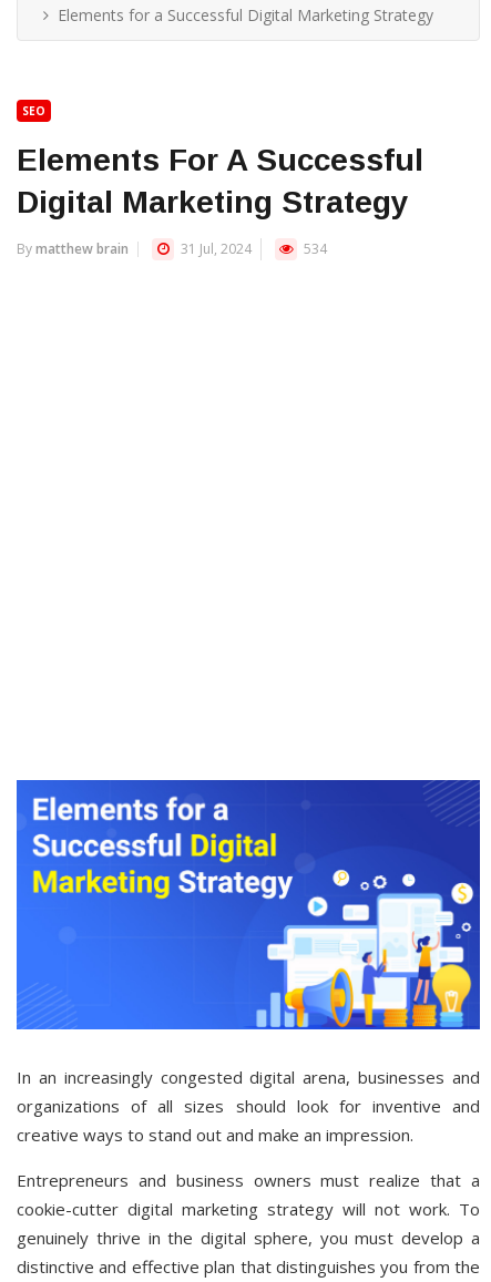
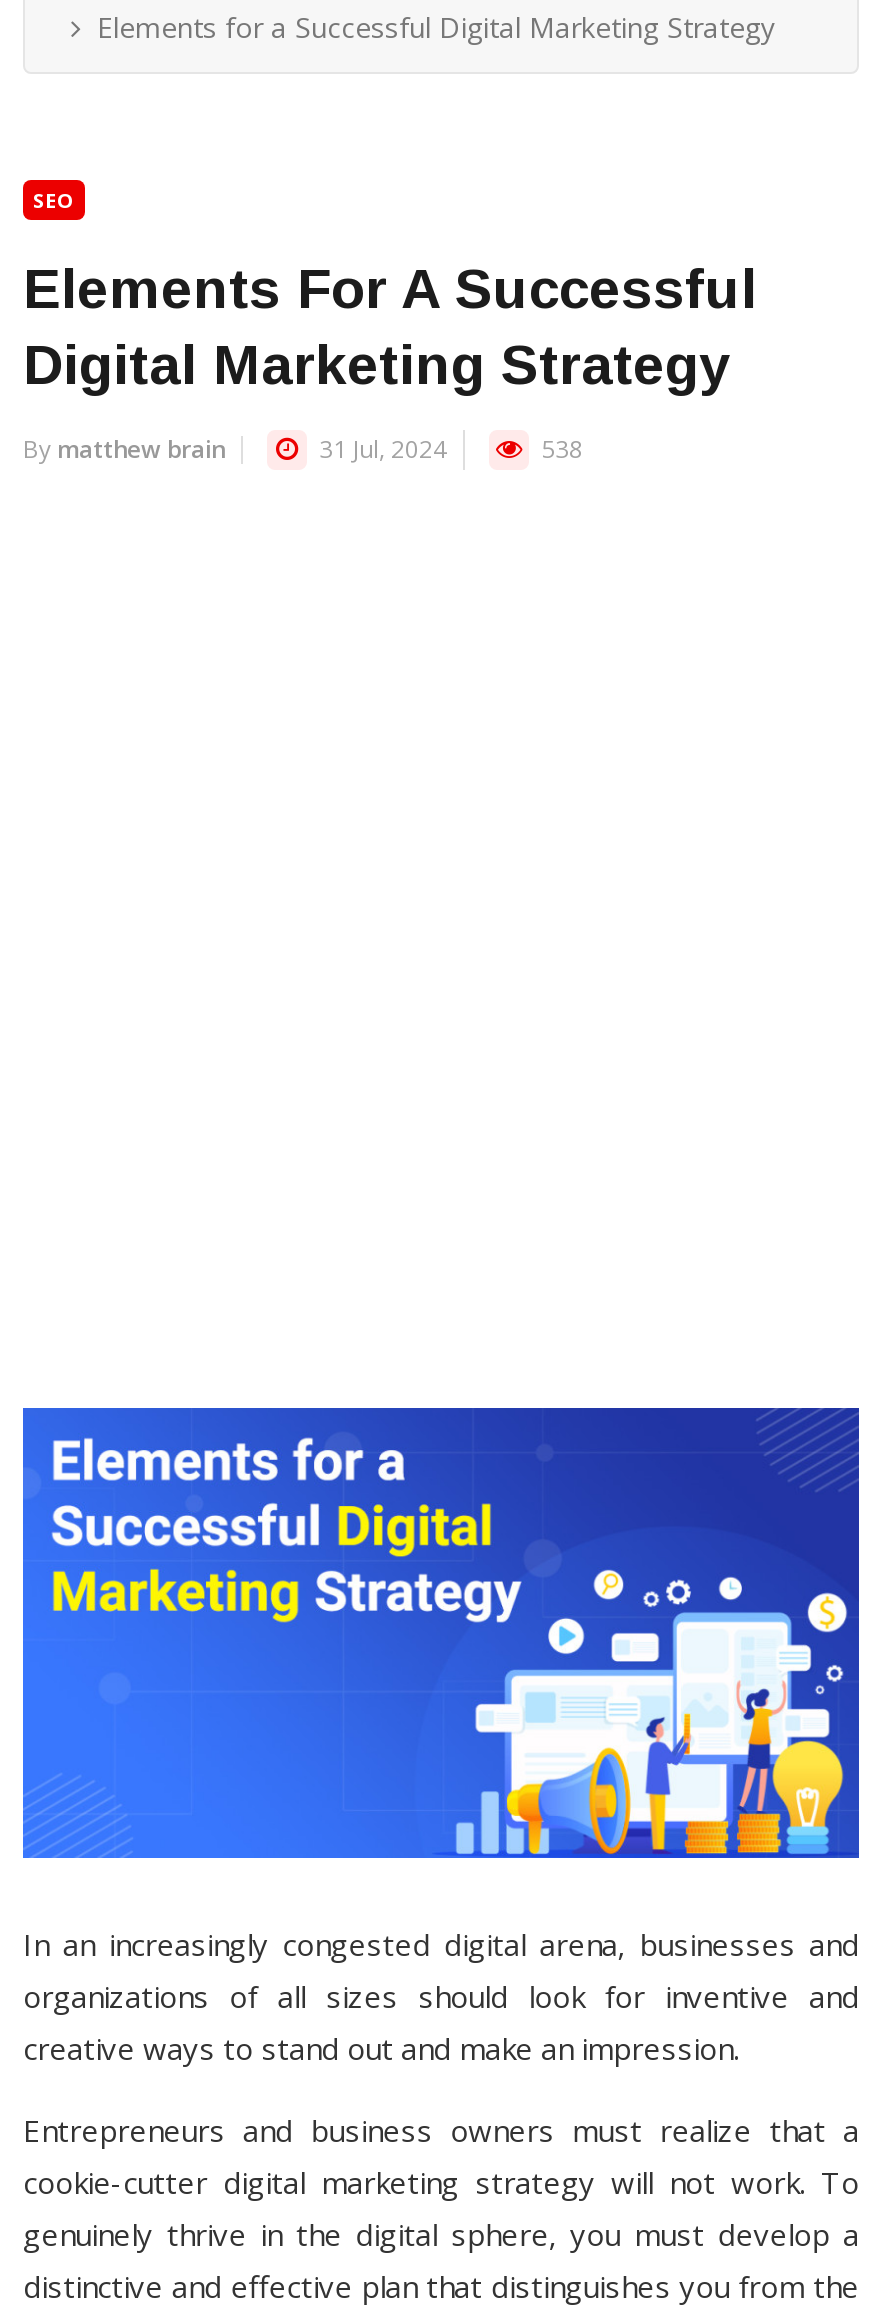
- 534
+ 538
